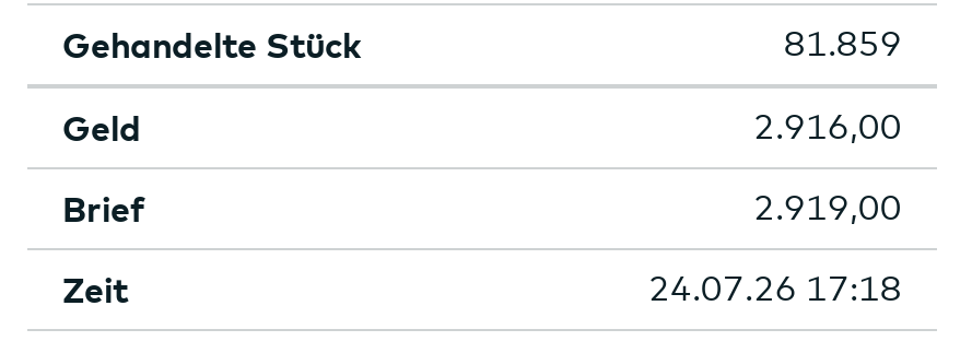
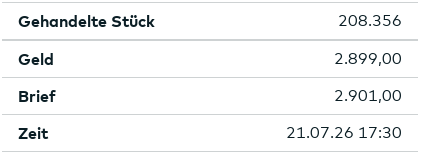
- 81.859
+ 208.356

- 2.916,00
+ 2.899,00

- 2.919,00
+ 2.901,00

- 24.07.26 17:18
+ 21.07.26 17:30
